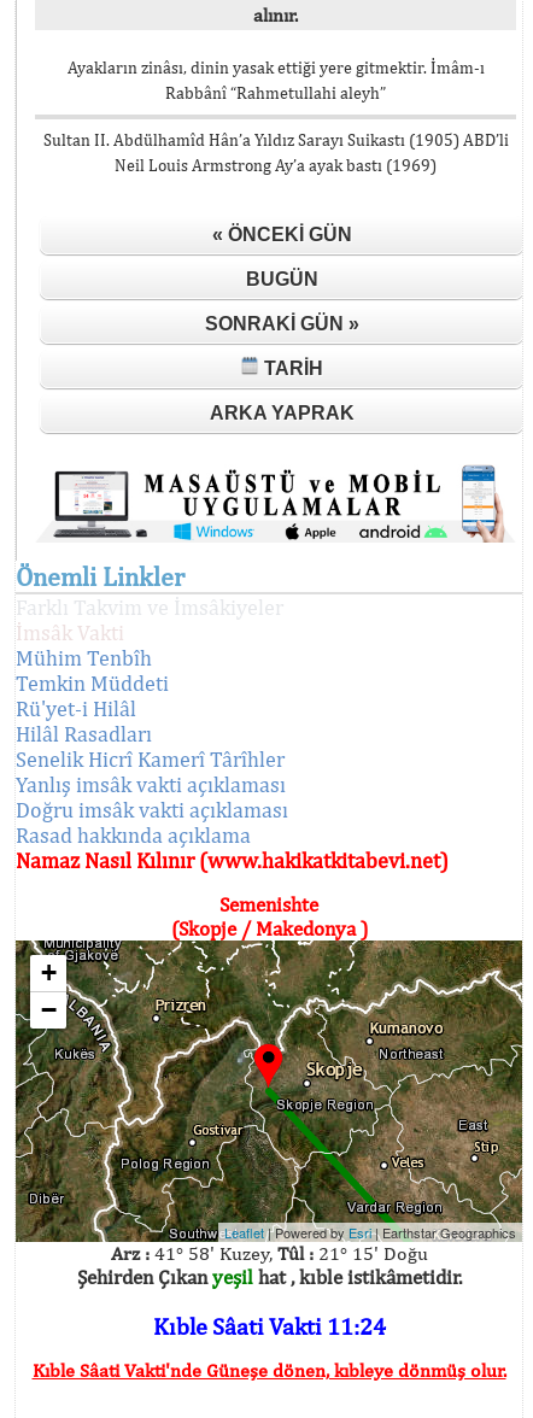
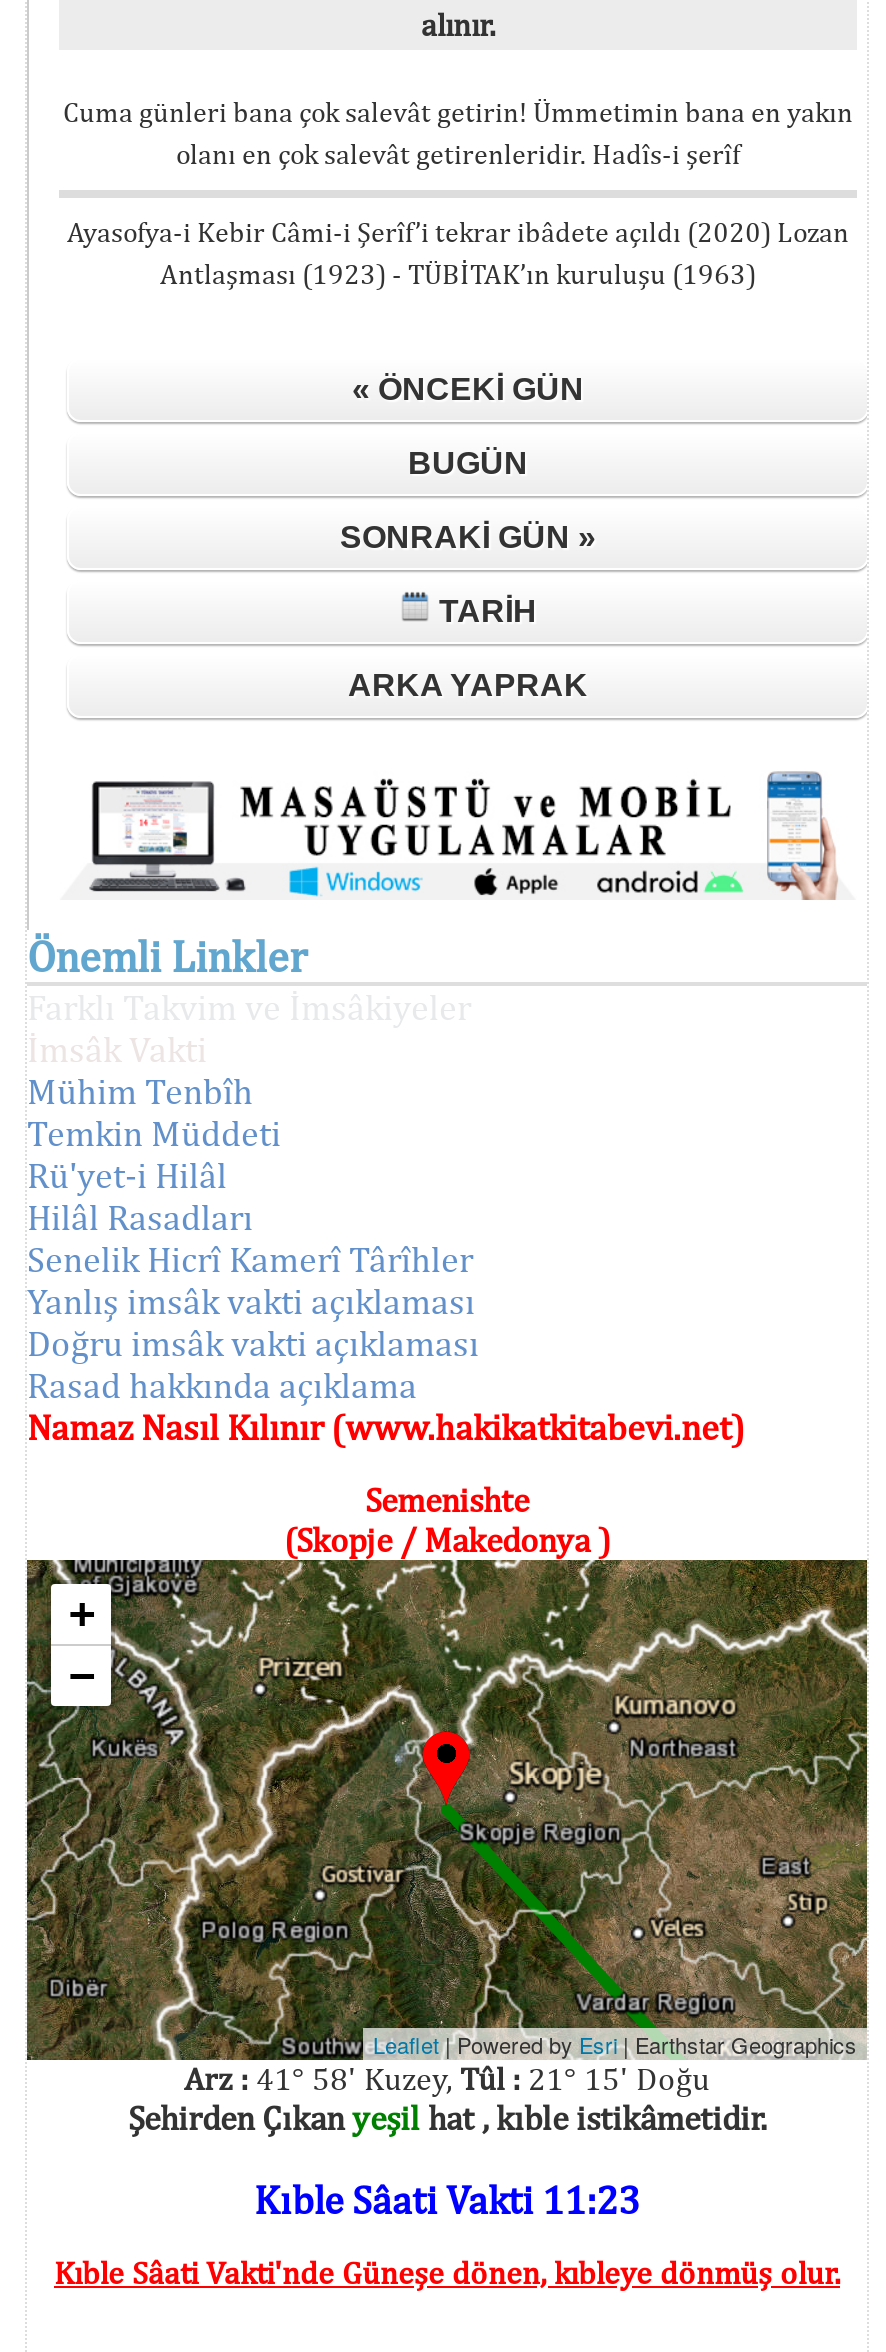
- Ayakların zinâsı, dinin yasak ettiği yere gitmektir. İmâm-ı
- Rabbânî “Rahmetullahi aleyh”
+ Cuma günleri bana çok salevât getirin! Ümmetimin bana en yakın
+ olanı en çok salevât getirenleridir. Hadîs-i şerîf

- Sultan II. Abdülhamîd Hân’a Yıldız Sarayı Suikastı (1905) ABD’li
- Neil Louis Armstrong Ay’a ayak bastı (1969)
+ Ayasofya-i Kebir Câmi-i Şerîf’i tekrar ibâdete açıldı (2020) Lozan
+ Antlaşması (1923) - TÜBİTAK’ın kuruluşu (1963)

- Kıble Sâati Vakti 11:24
+ Kıble Sâati Vakti 11:23
